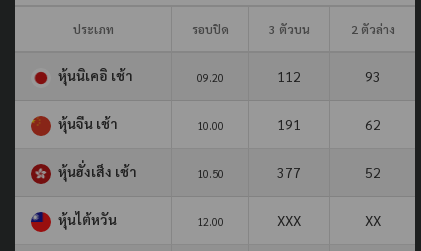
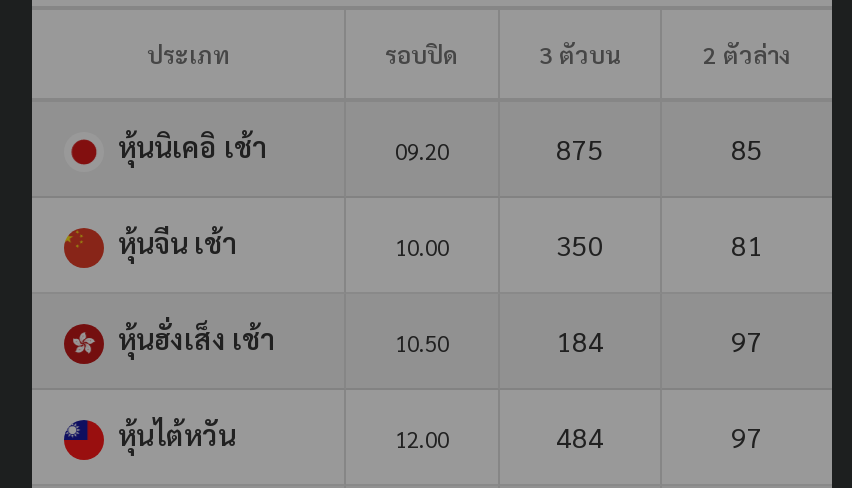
- 112
+ 875

- 93
+ 85

- 191
+ 350

- 62
+ 81

- 377
+ 184

- 52
+ 97

- XXX
- XX
+ 484
+ 97
